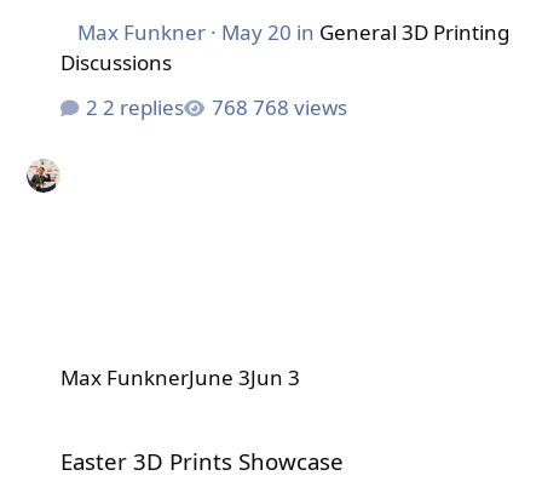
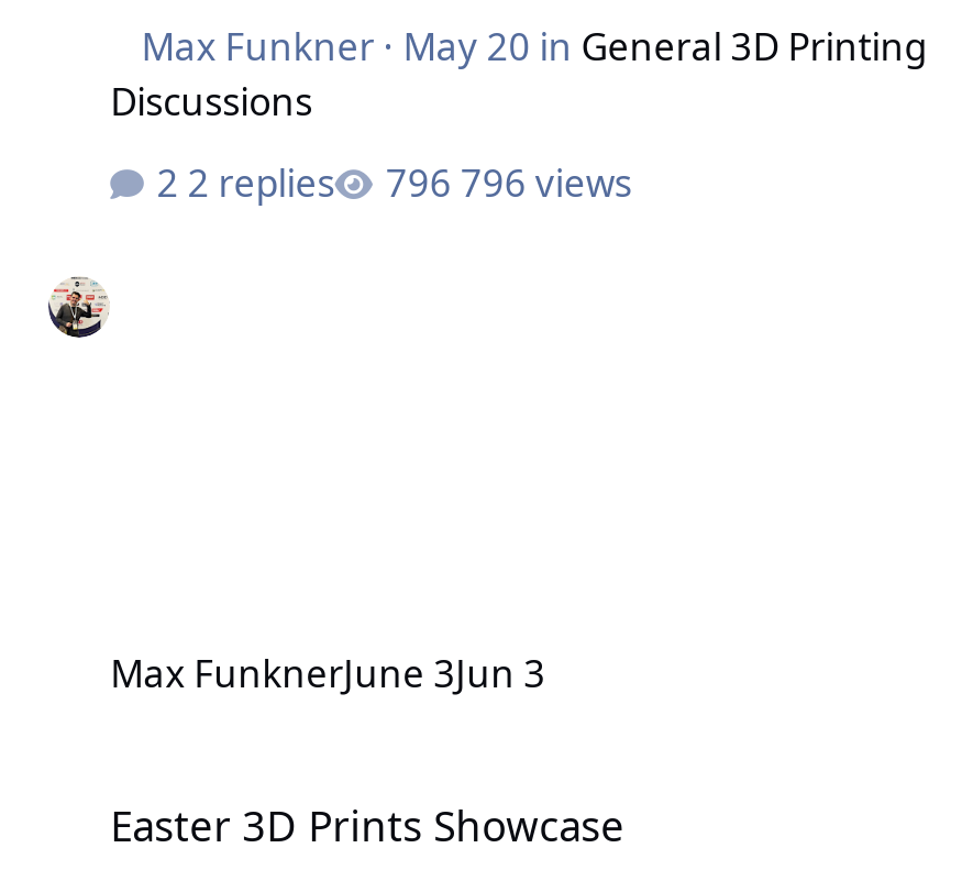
- 768 views
+ 796 views
